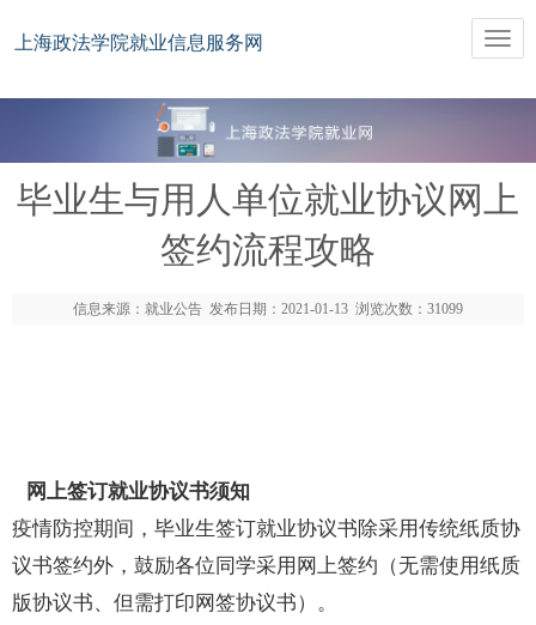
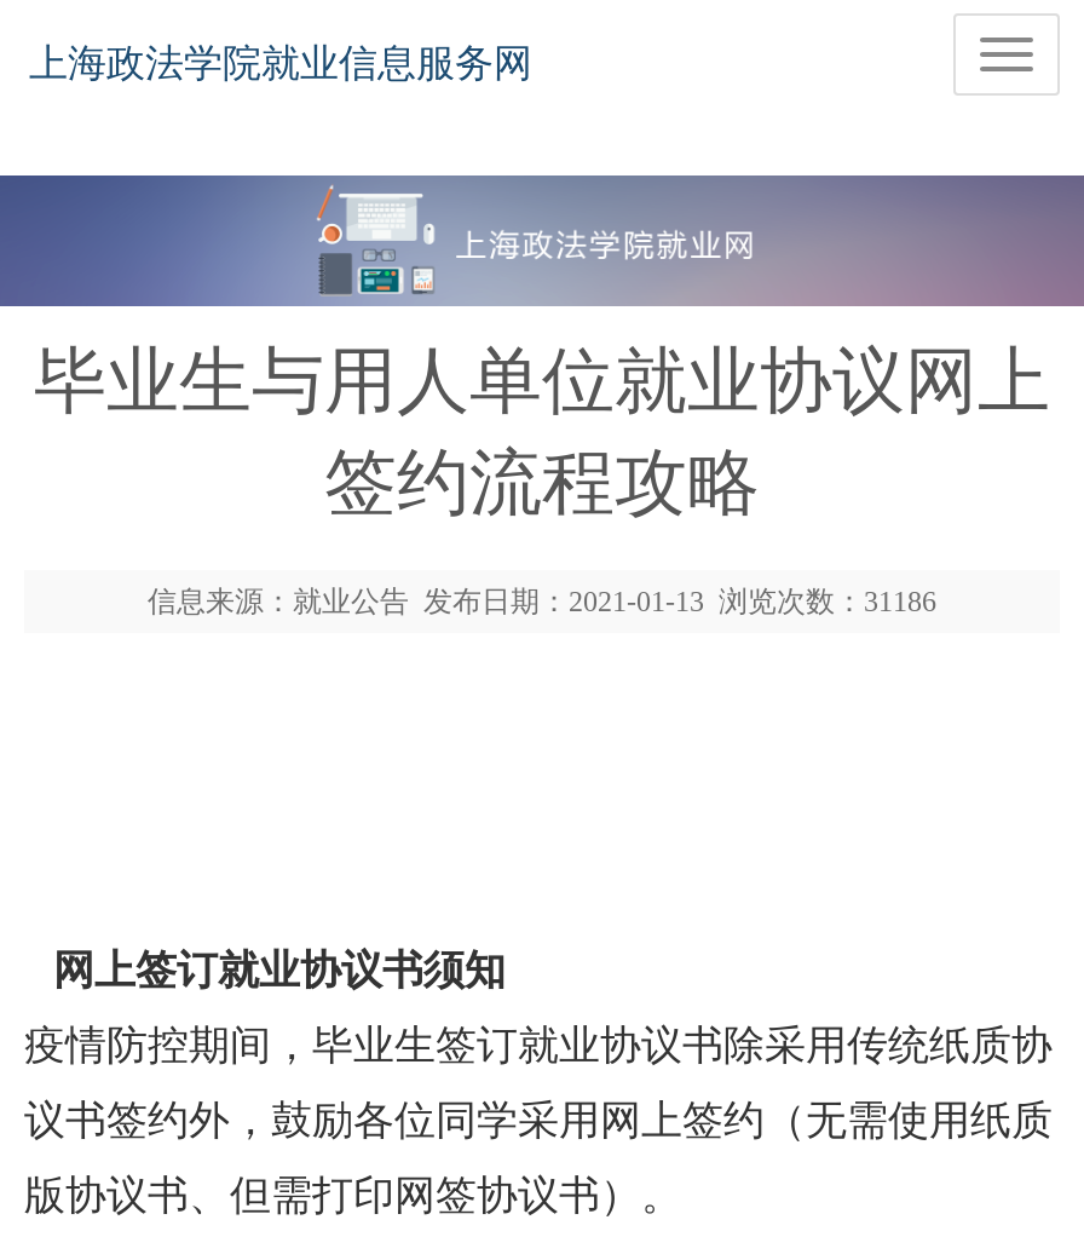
- 信息来源：就业公告 发布日期：2021-01-13 浏览次数：31099
+ 信息来源：就业公告 发布日期：2021-01-13 浏览次数：31186
